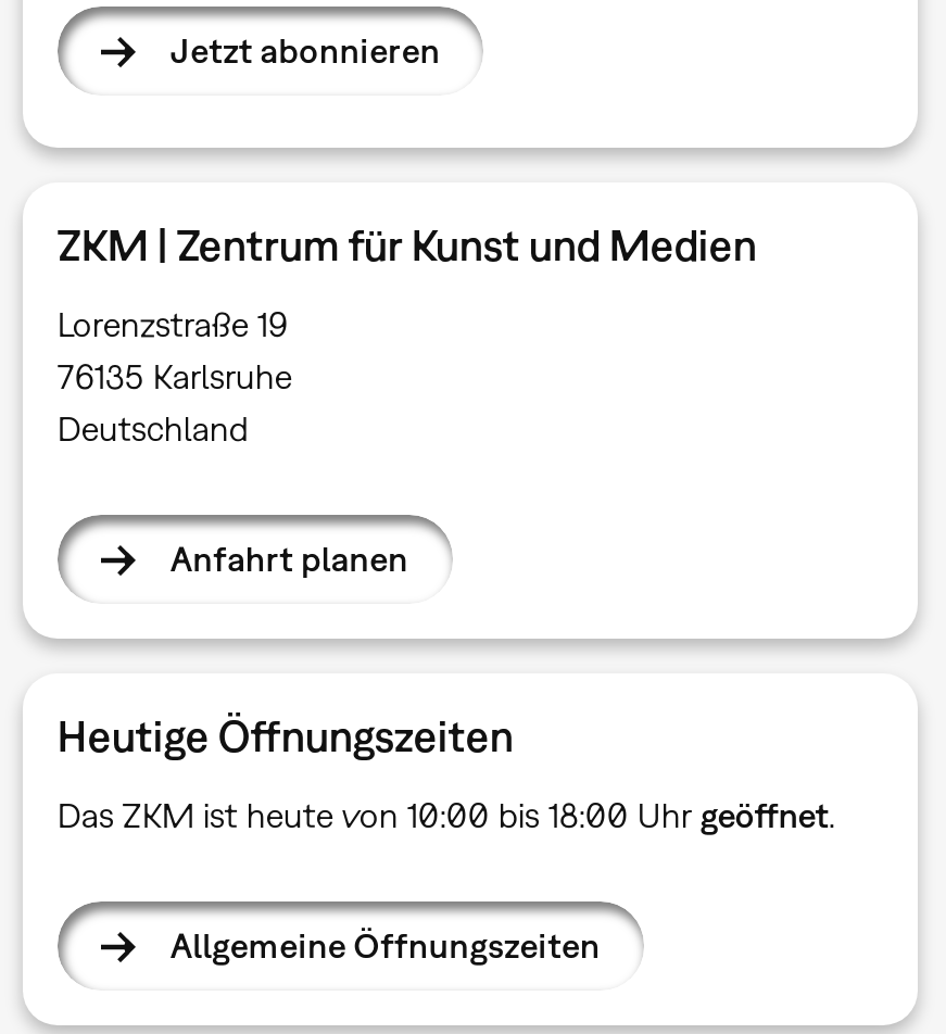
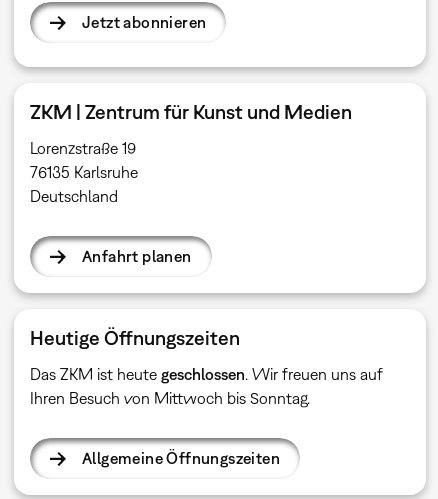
- Das ZKM ist heute von 10:00 bis 18:00 Uhr geöffnet.
+ Das ZKM ist heute geschlossen. Wir freuen uns auf
+ Ihren Besuch von Mittwoch bis Sonntag.
